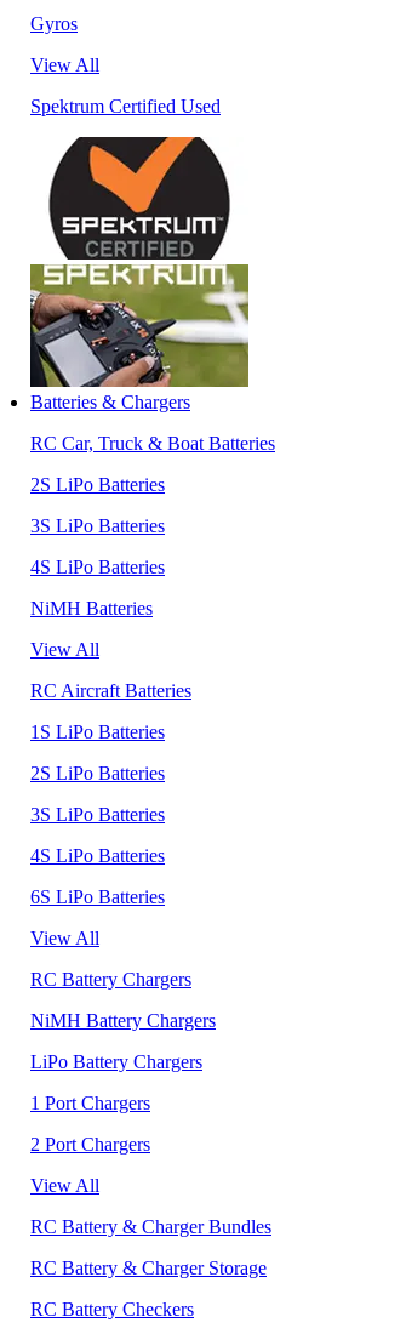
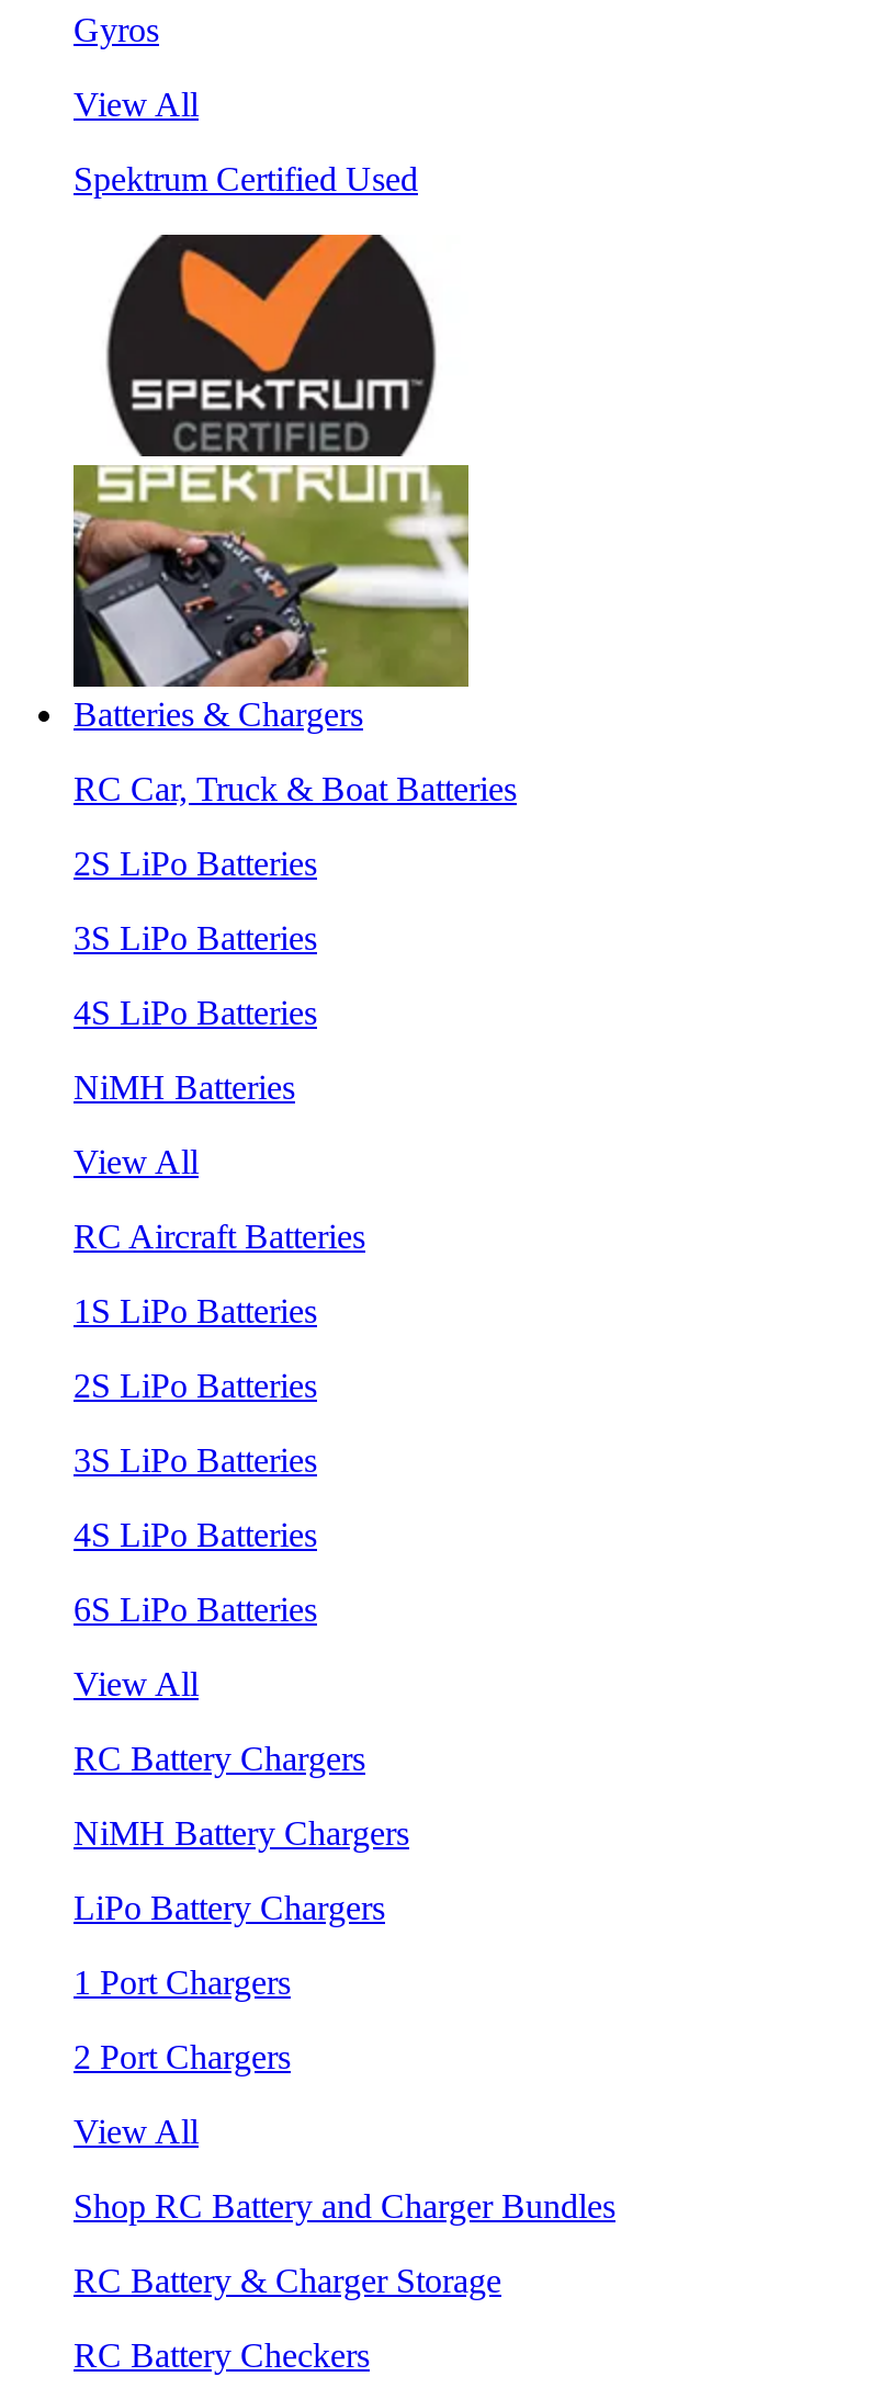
- RC Battery & Charger Bundles
+ Shop RC Battery and Charger Bundles
